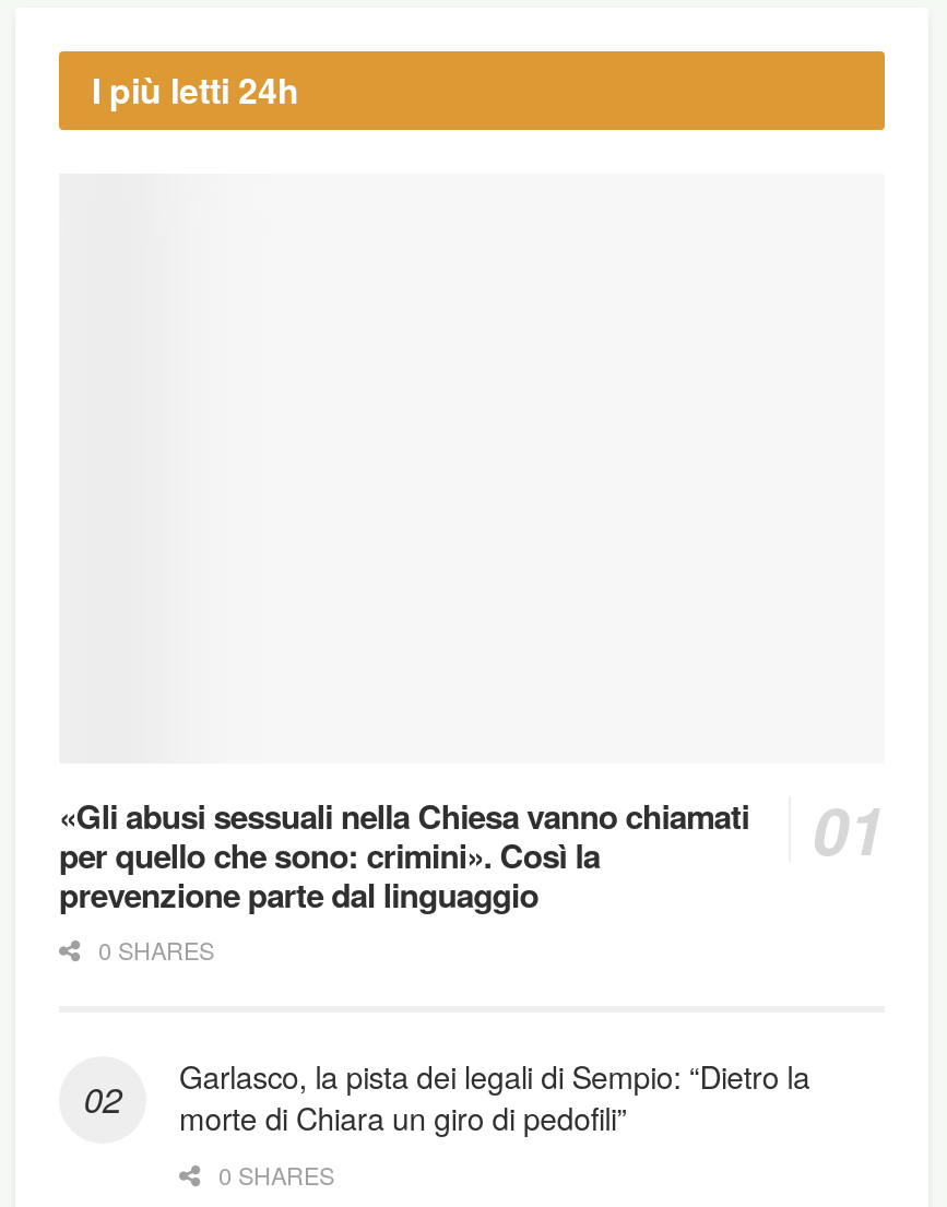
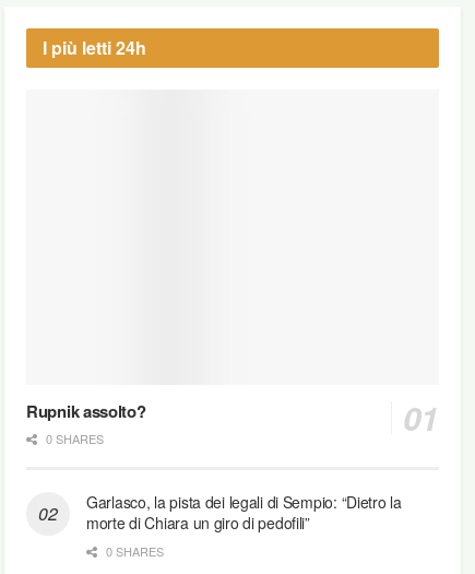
- «Gli abusi sessuali nella Chiesa vanno chiamati
- per quello che sono: crimini». Così la
- prevenzione parte dal linguaggio
+ Rupnik assolto?
